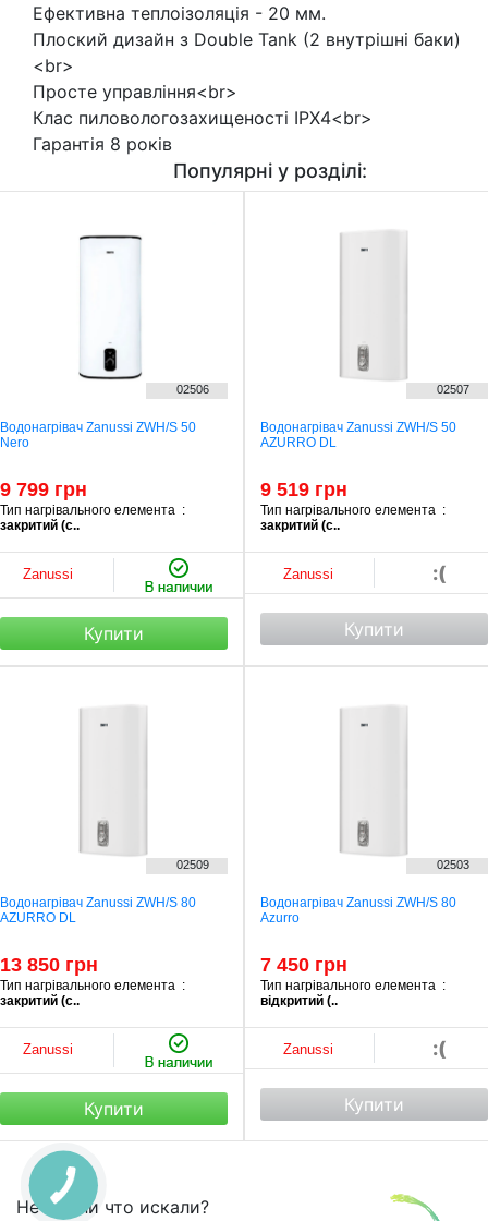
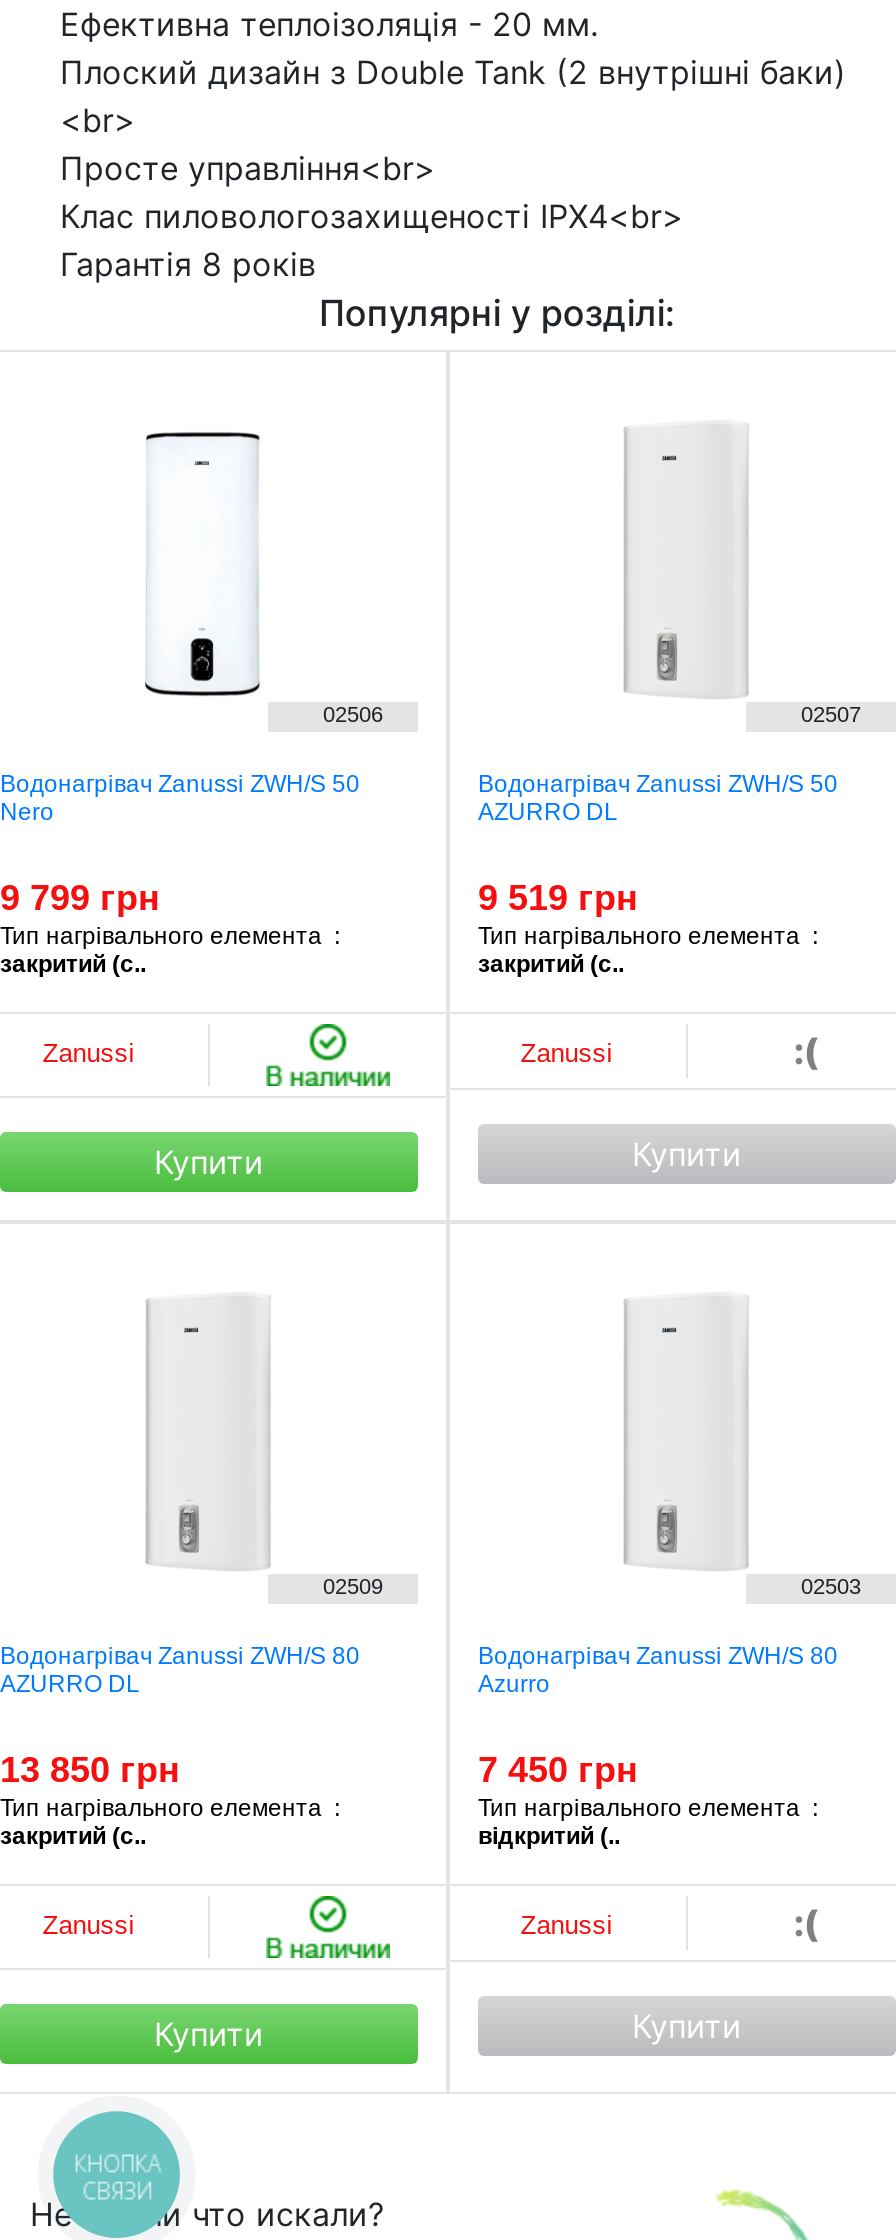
+ КНОПКА
+ СВЯЗИ
